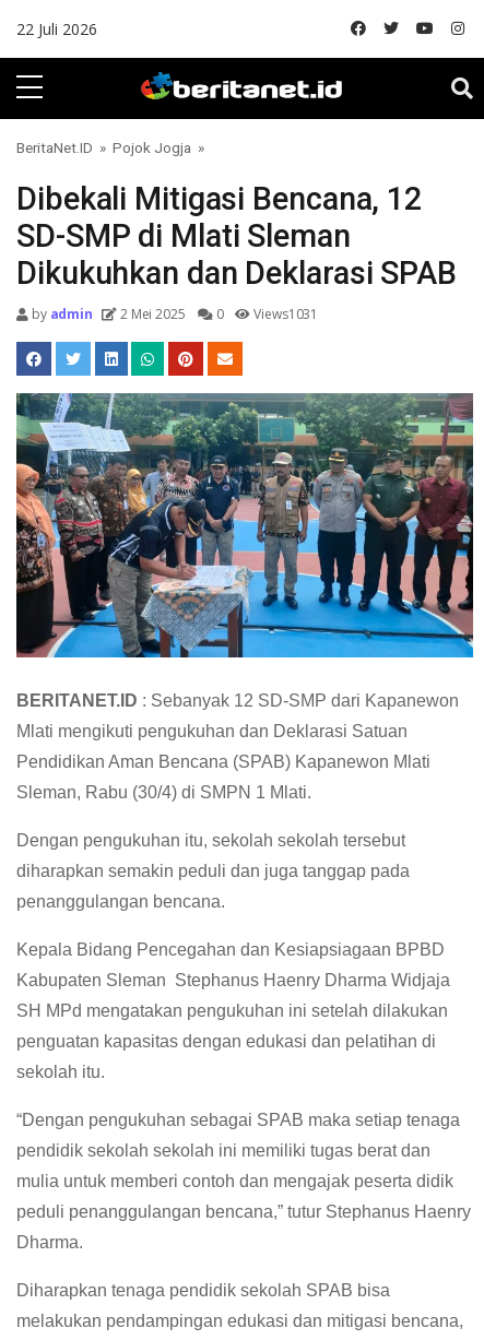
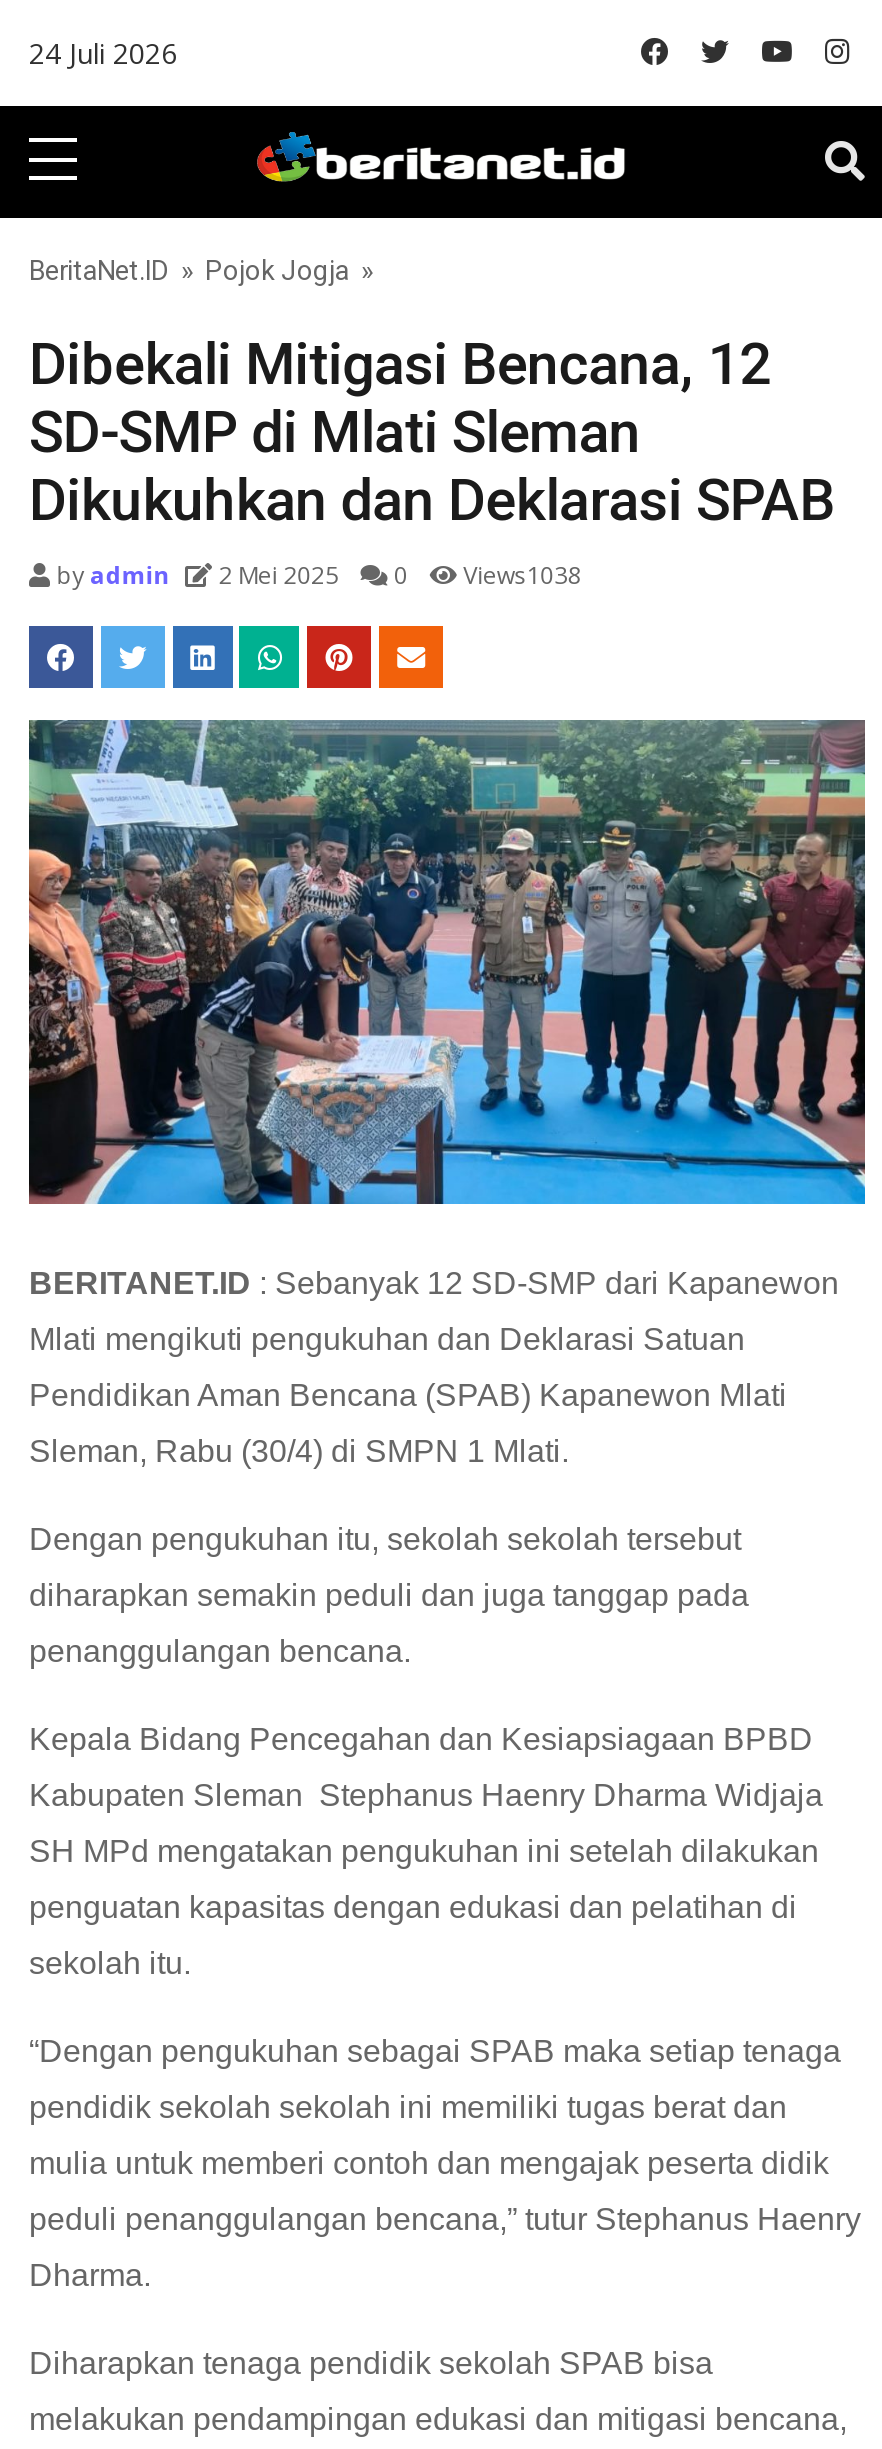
- 22 Juli 2026
+ 24 Juli 2026

- by admin 2 Mei 2025 0 Views1031
+ by admin 2 Mei 2025 0 Views1038
